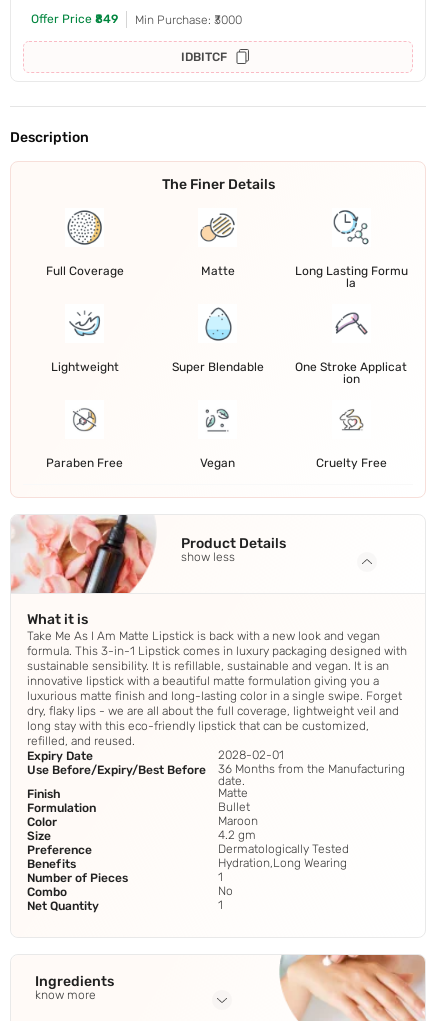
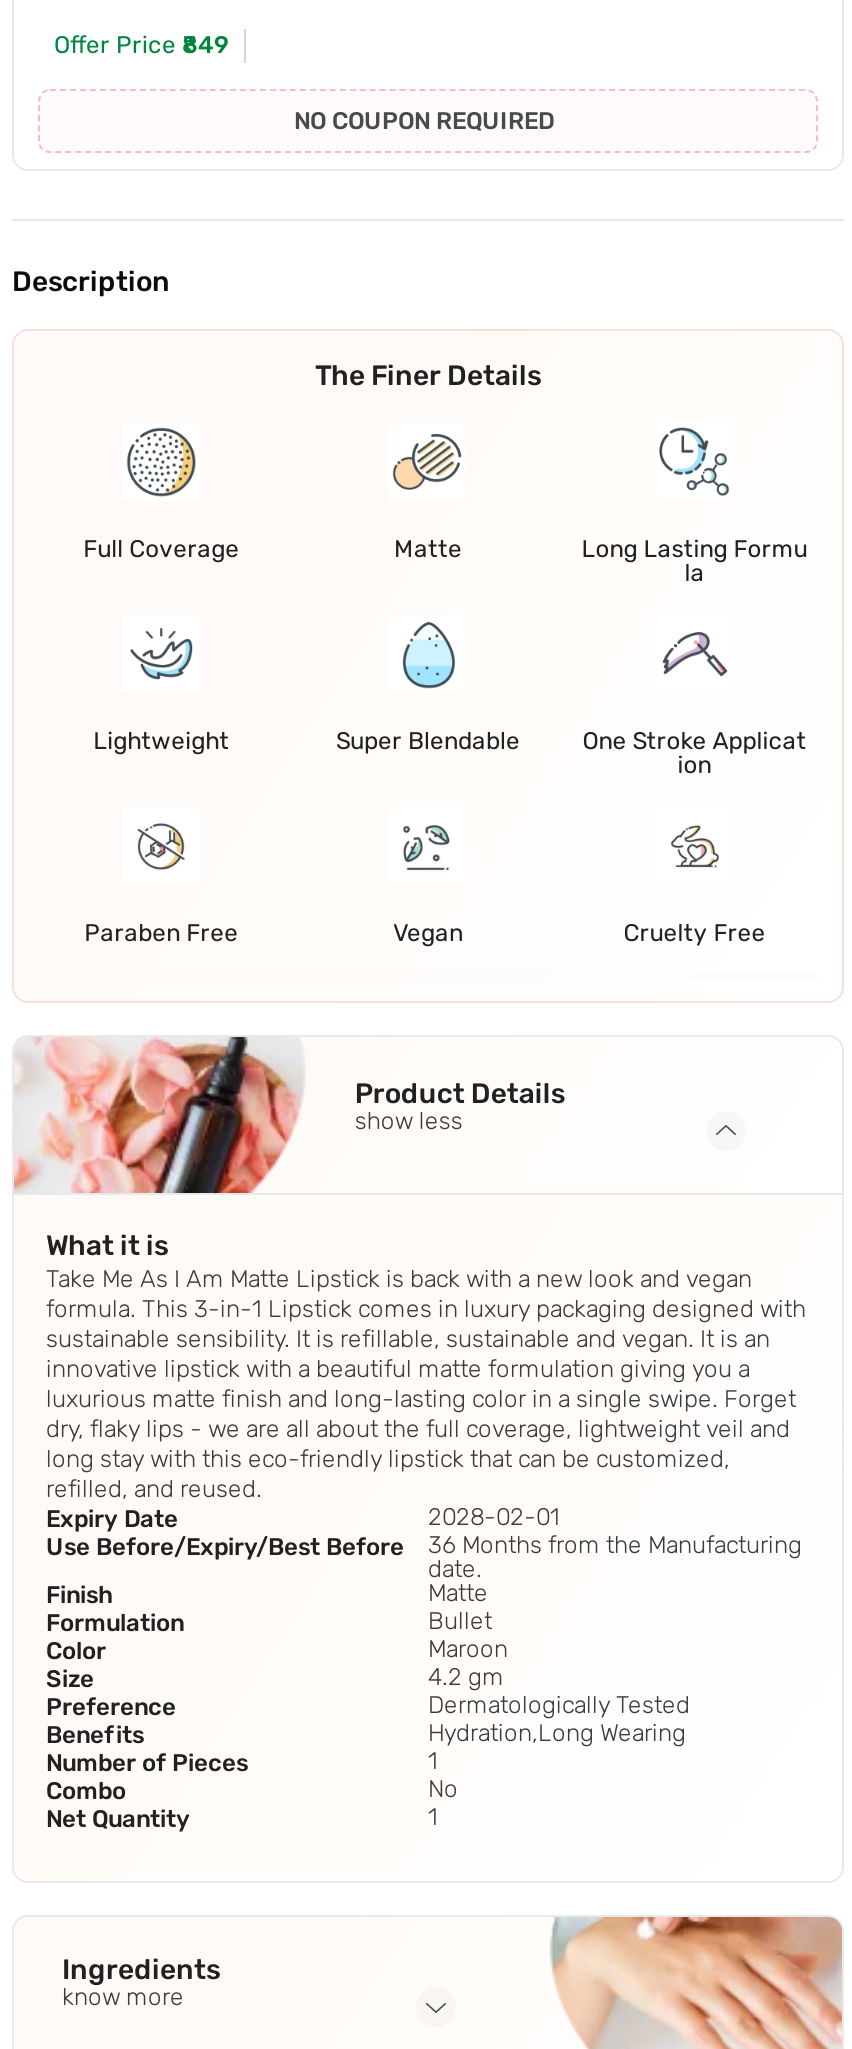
- Min Purchase: ₹3000
- IDBITCF
+ NO COUPON REQUIRED
